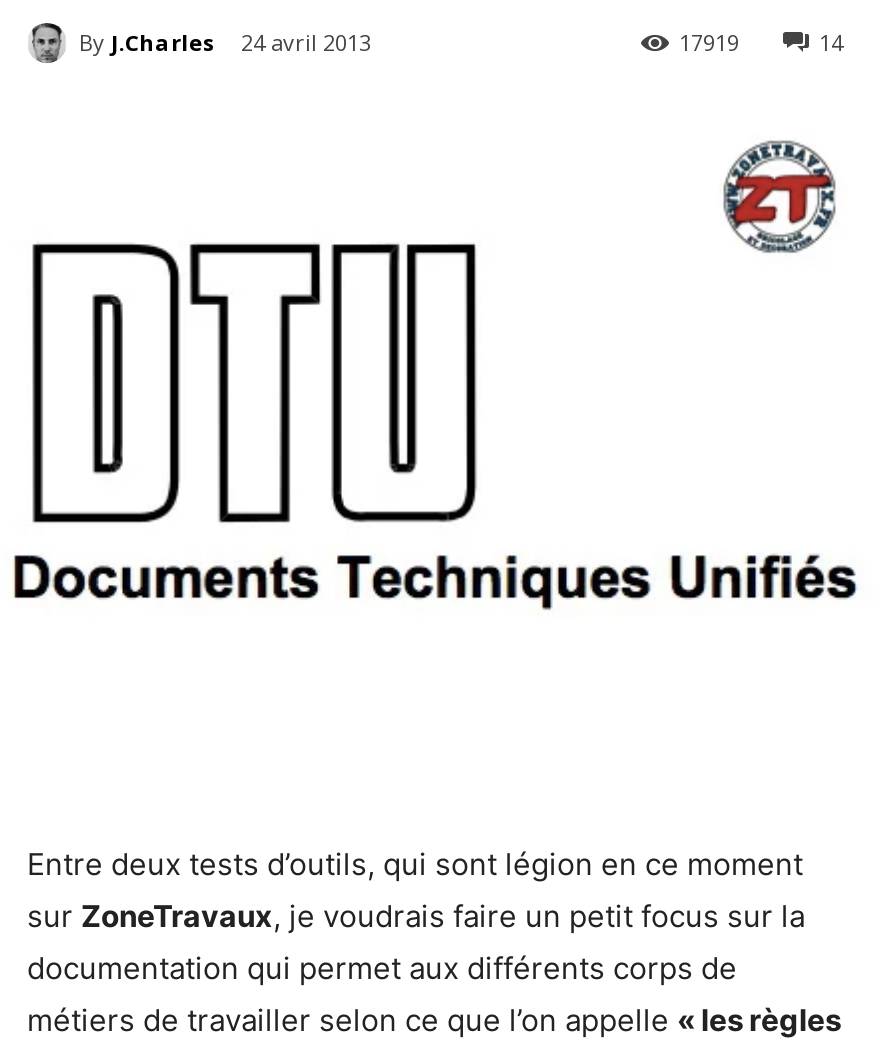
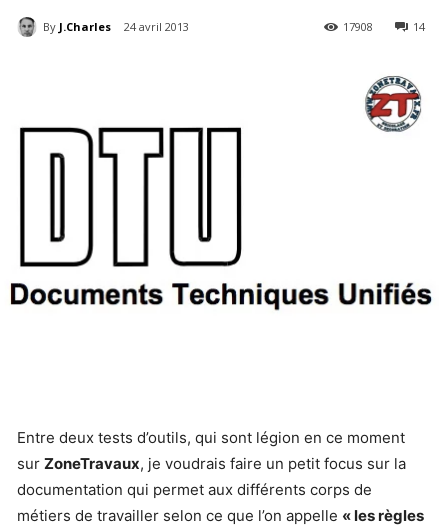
- 17919
+ 17908
